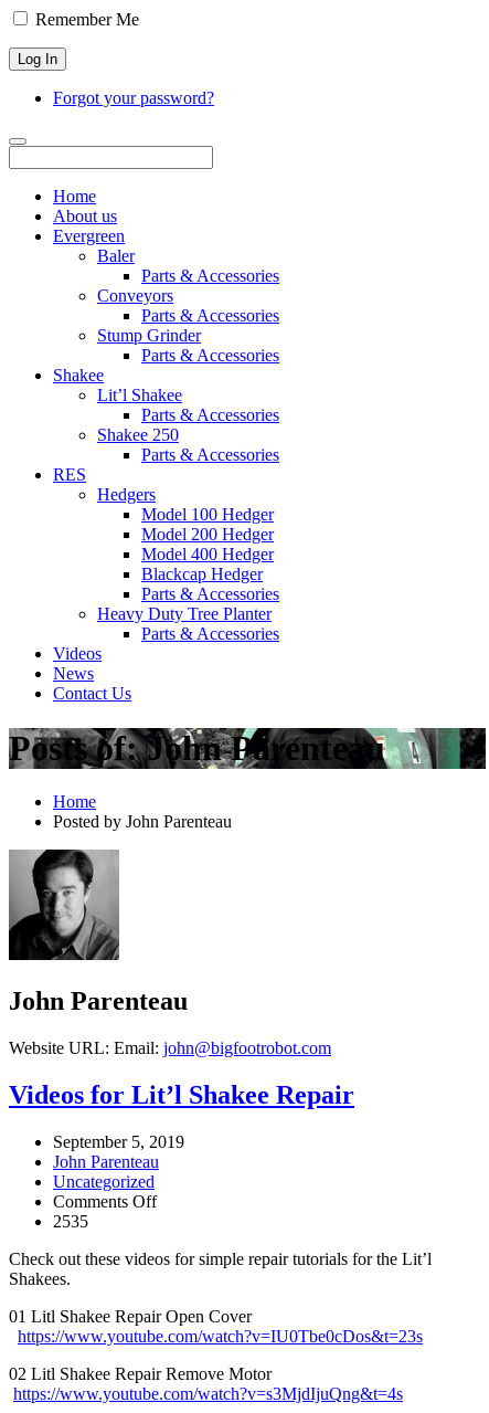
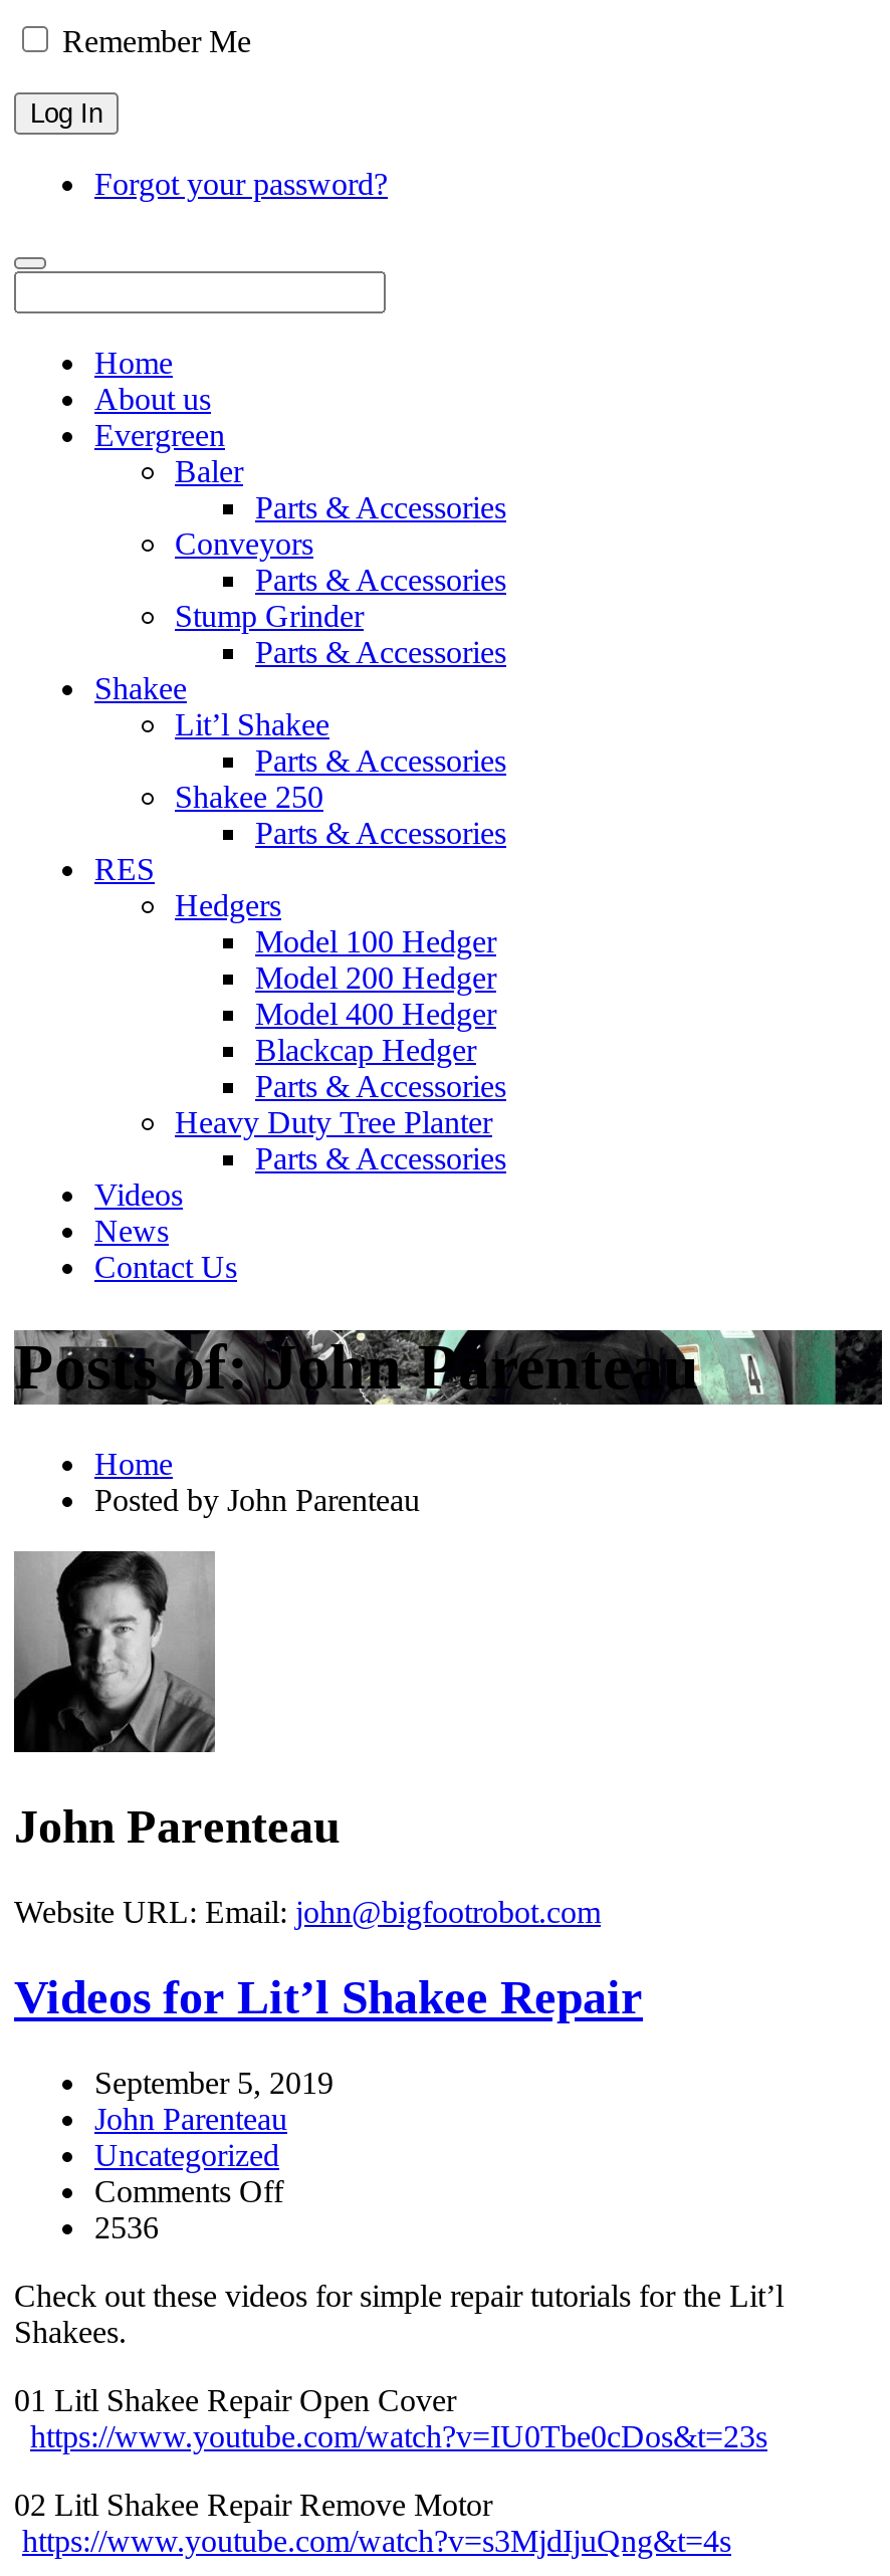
- 2535
+ 2536
